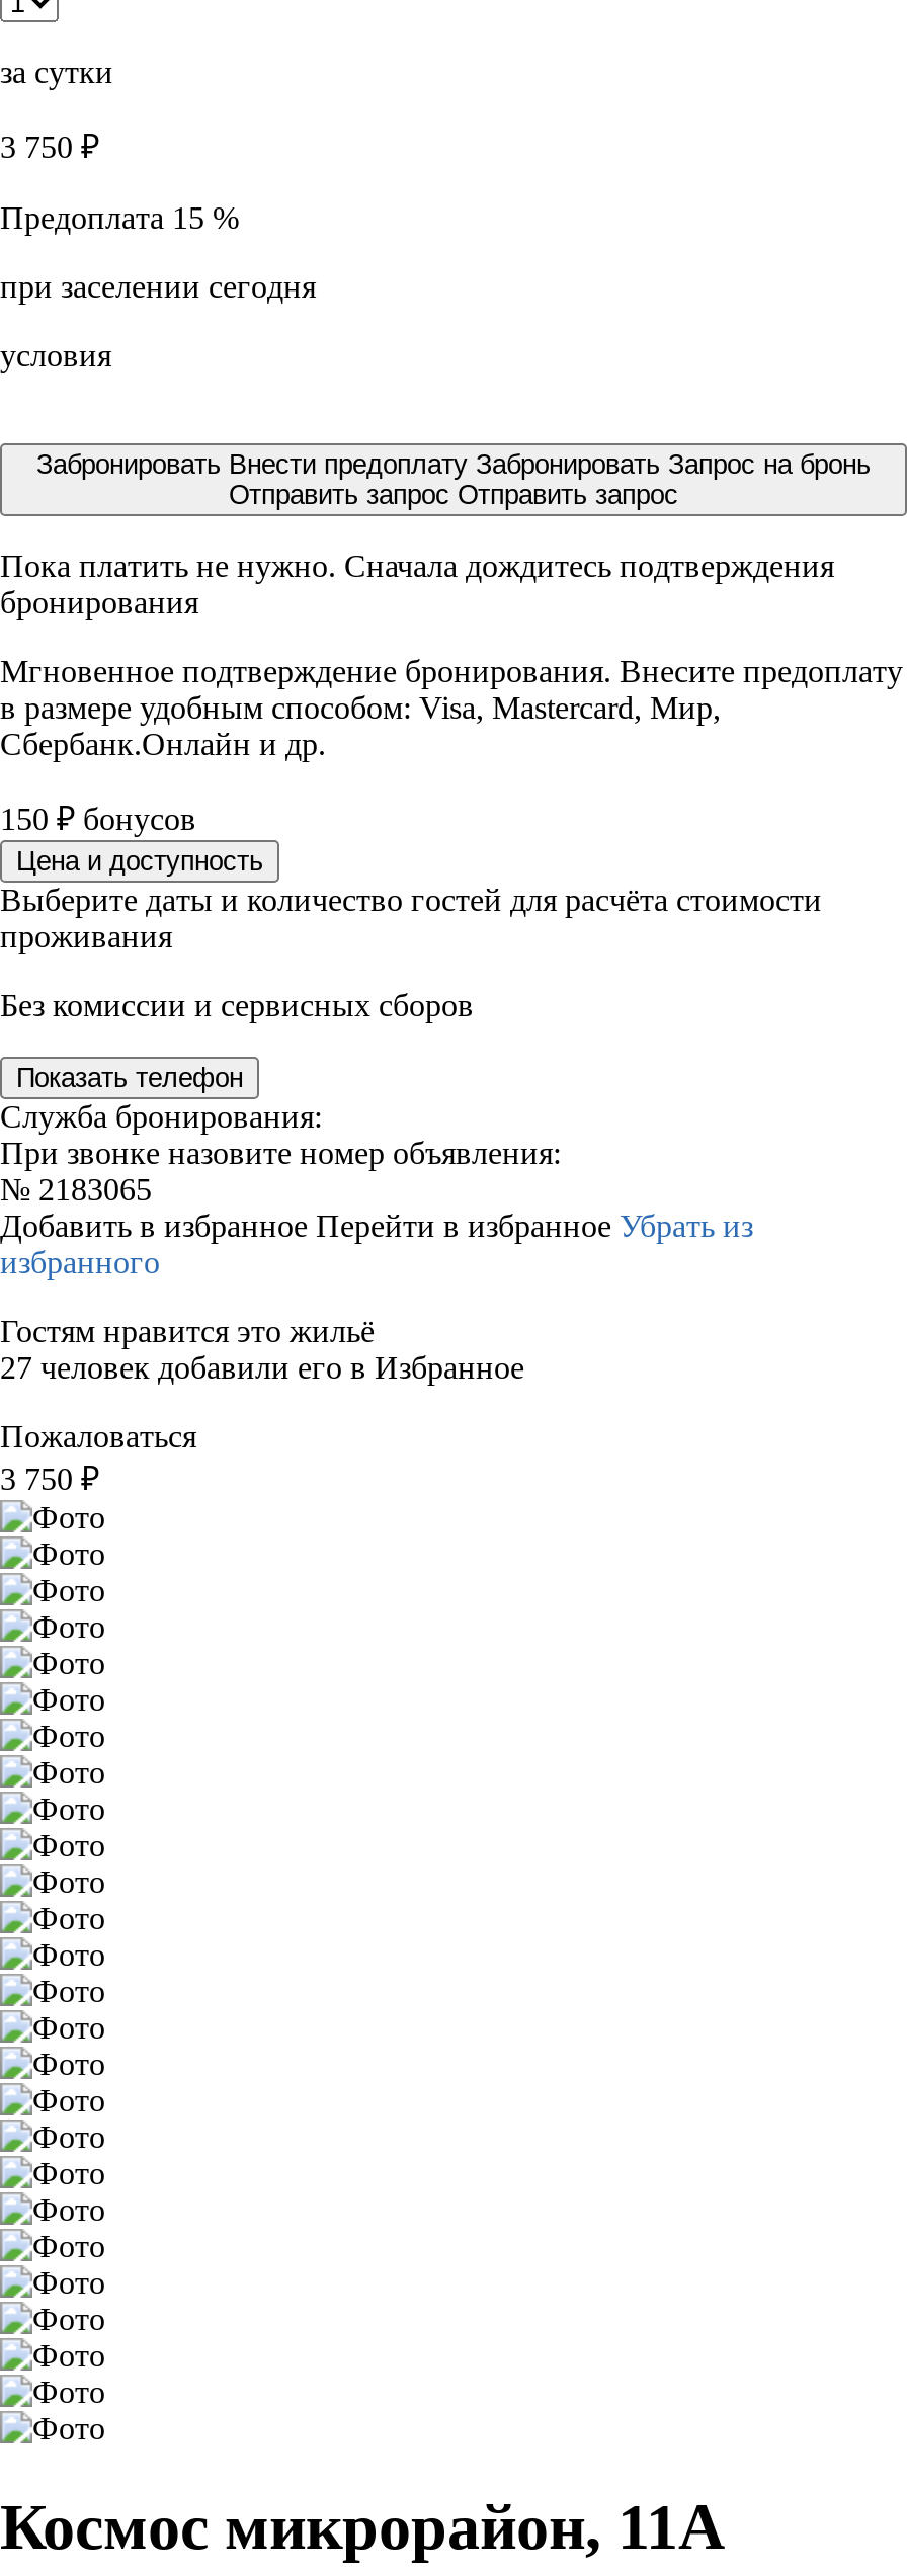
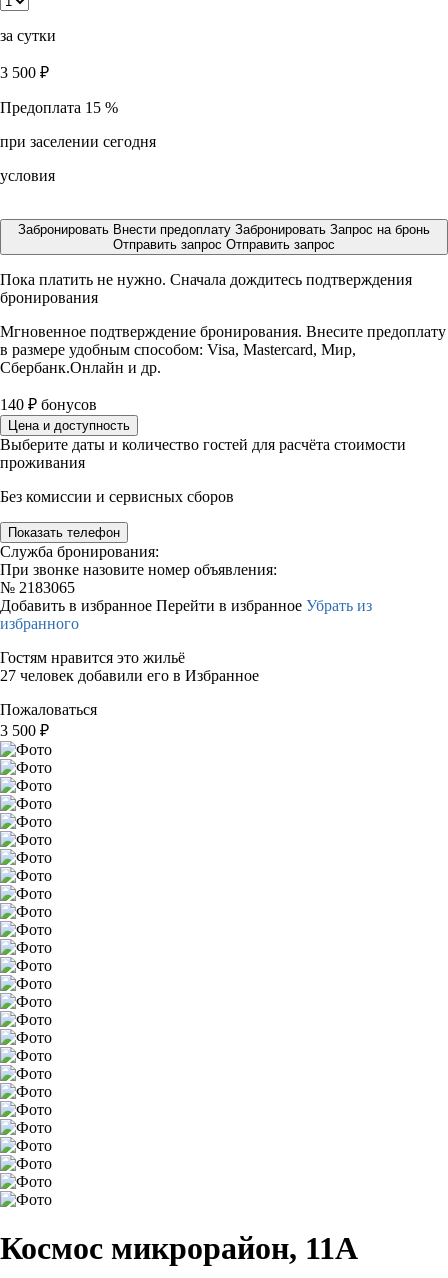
- 3 750 ₽
+ 3 500 ₽

- 150 ₽ бонусов
+ 140 ₽ бонусов

- 3 750 ₽
+ 3 500 ₽
